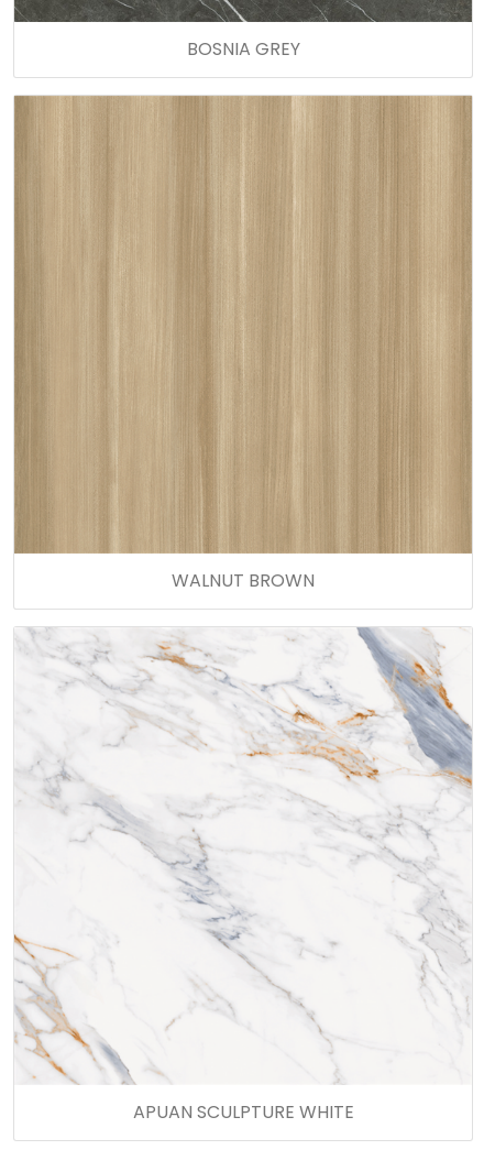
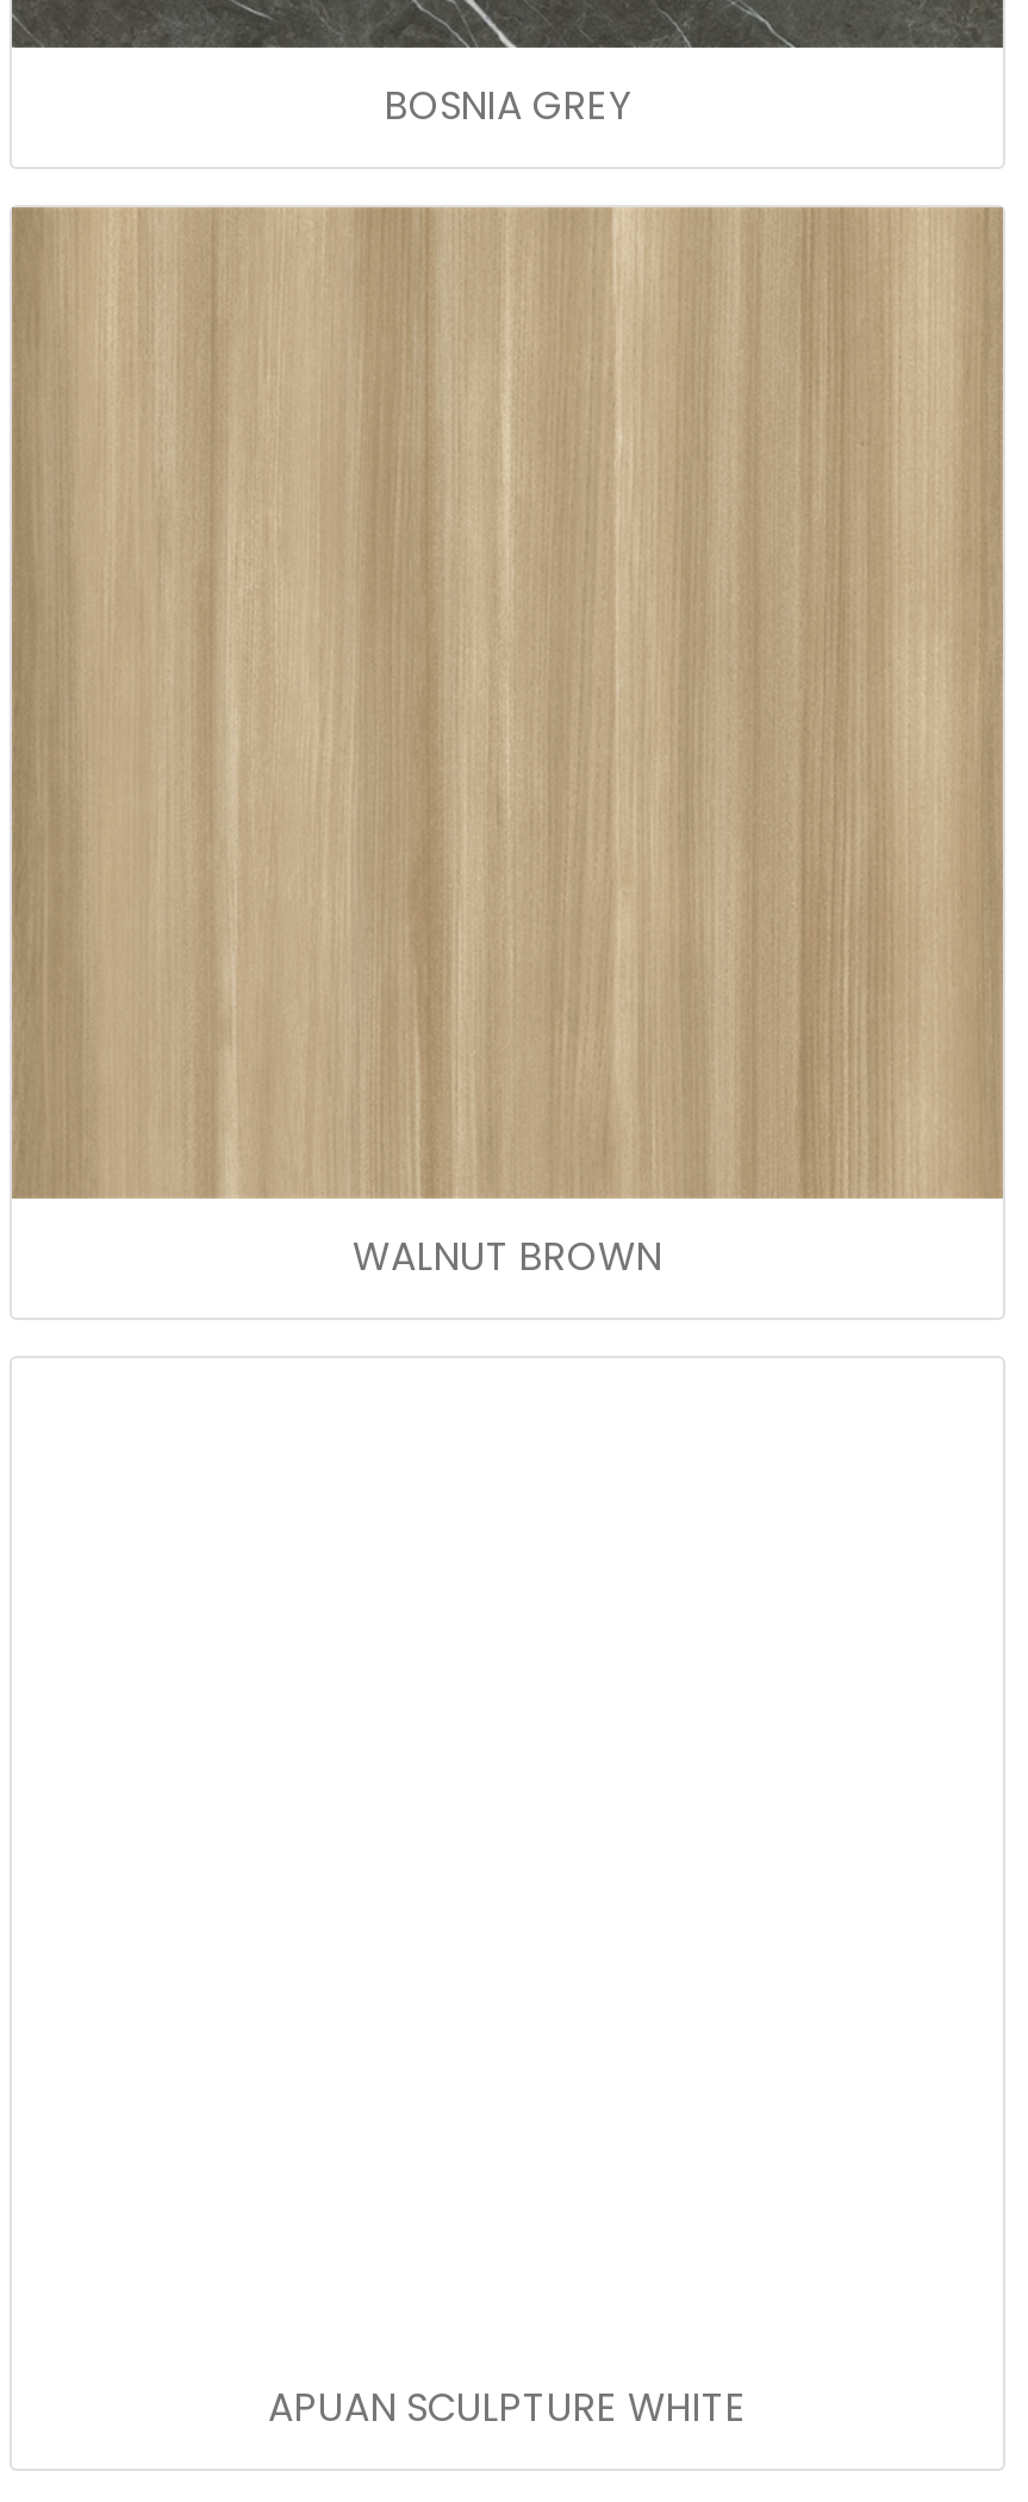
- [image]
